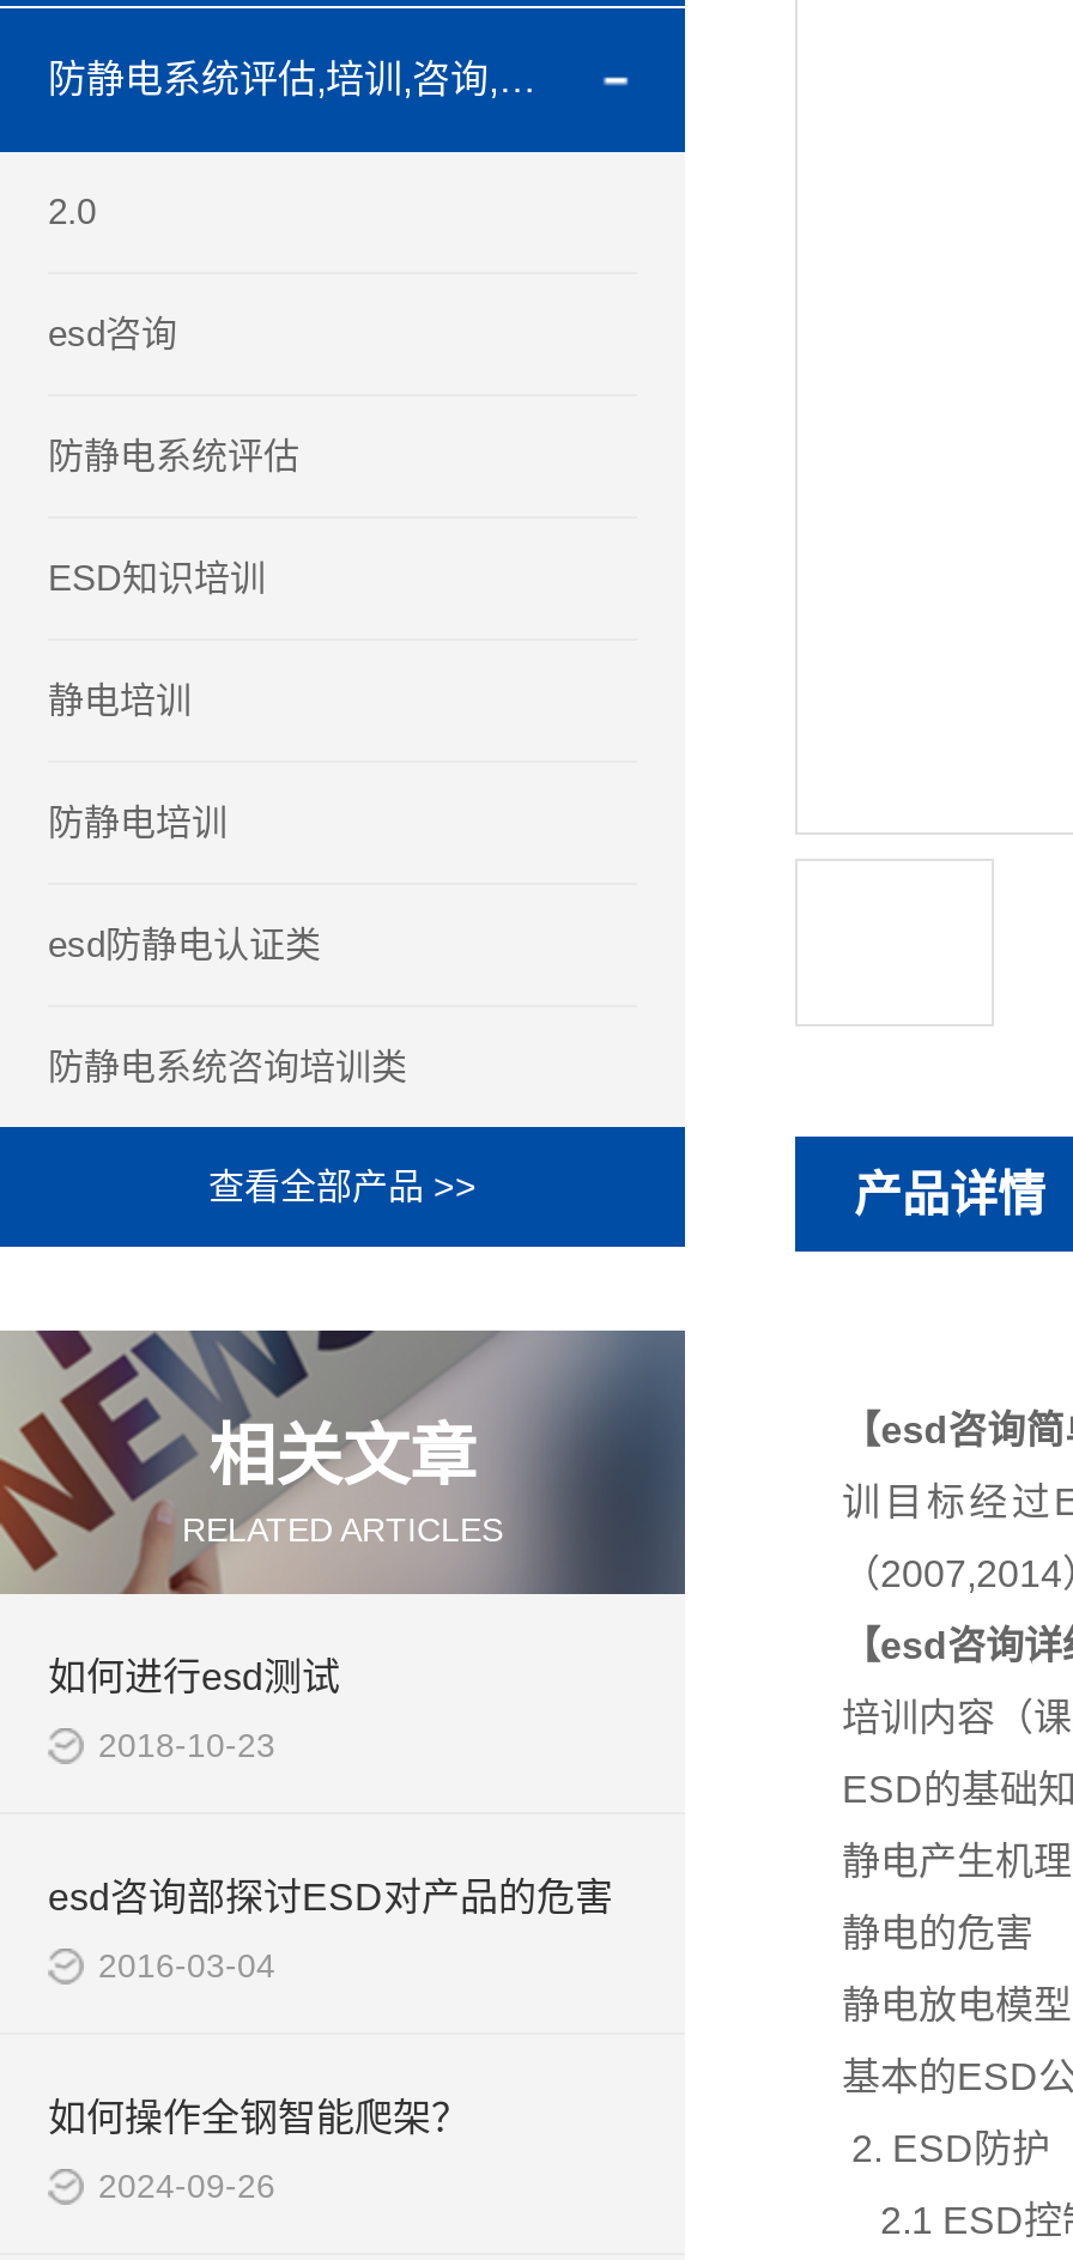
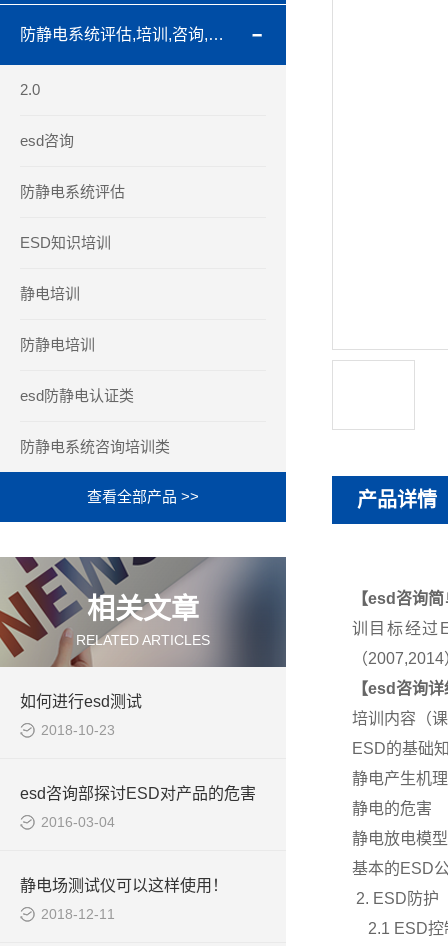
- 如何操作全钢智能爬架？
+ 静电场测试仪可以这样使用！

- 2024-09-26
+ 2018-12-11
